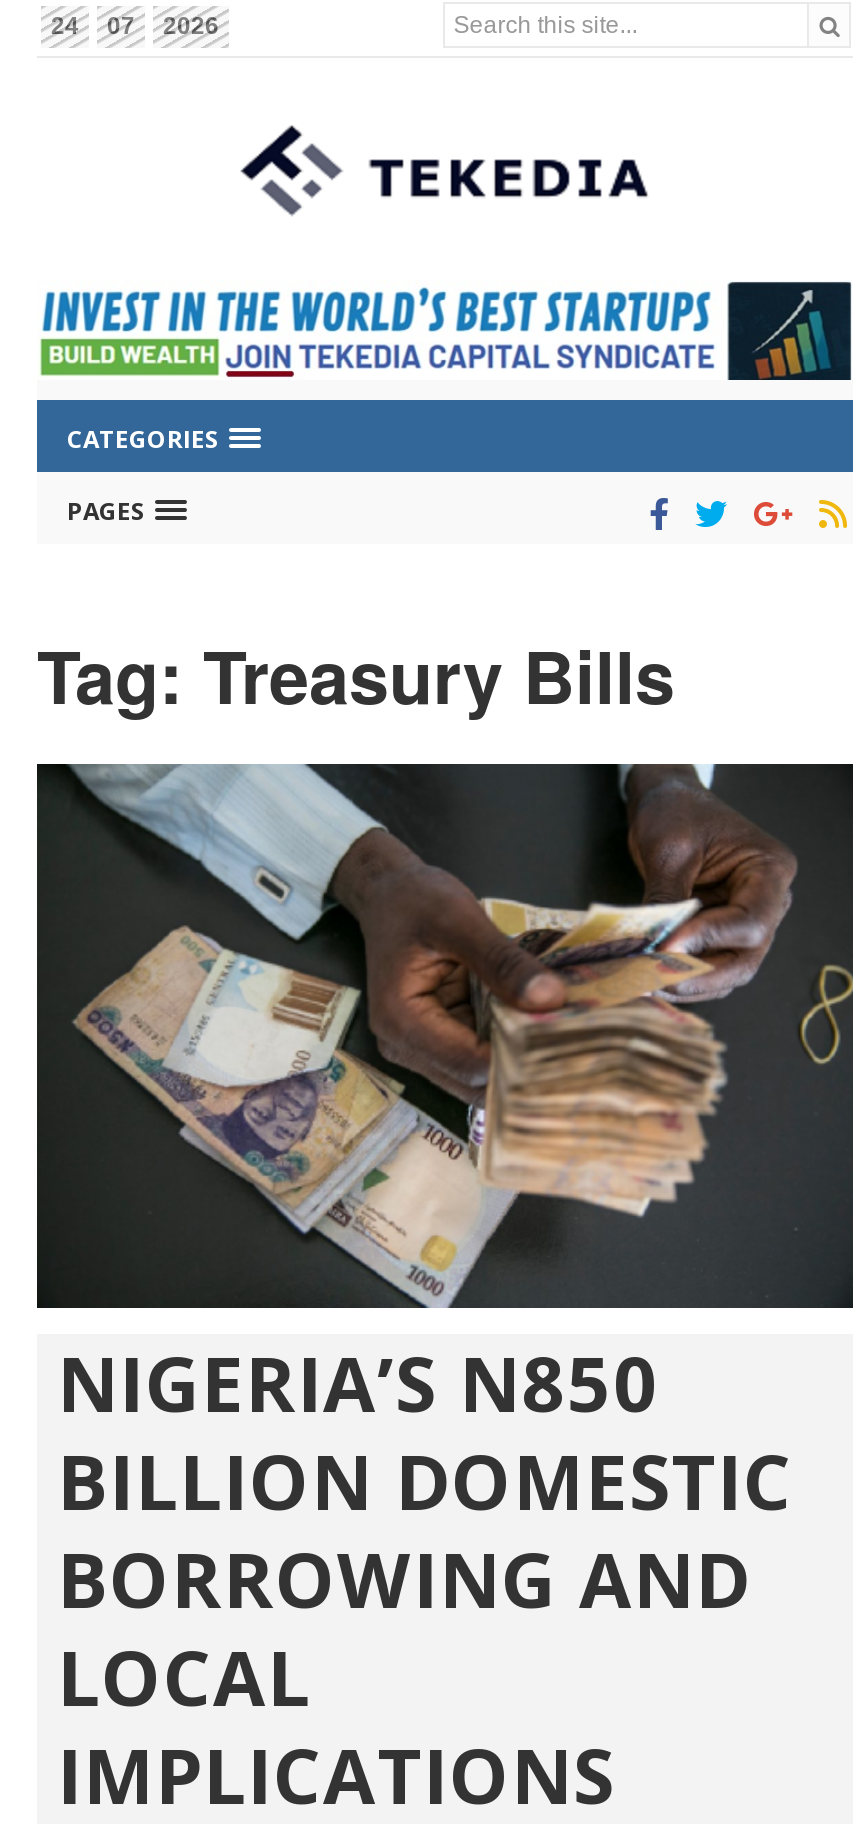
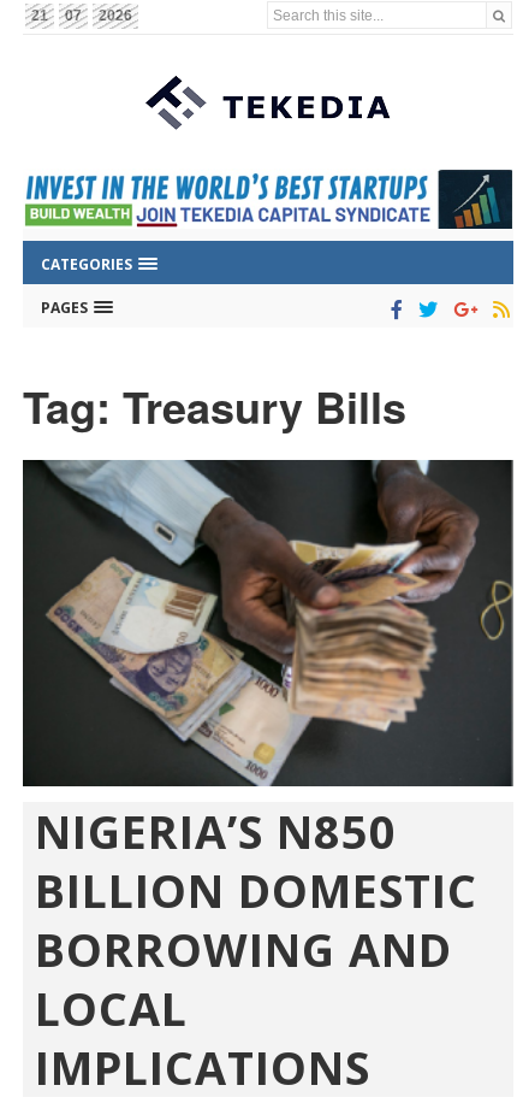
- 24 07 2026
+ 21 07 2026
